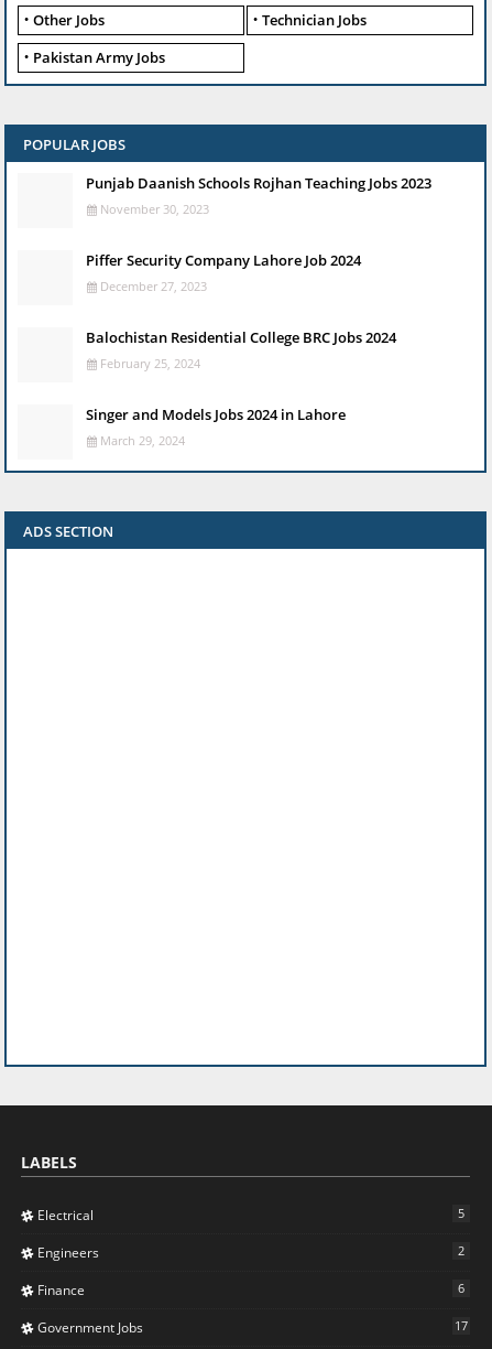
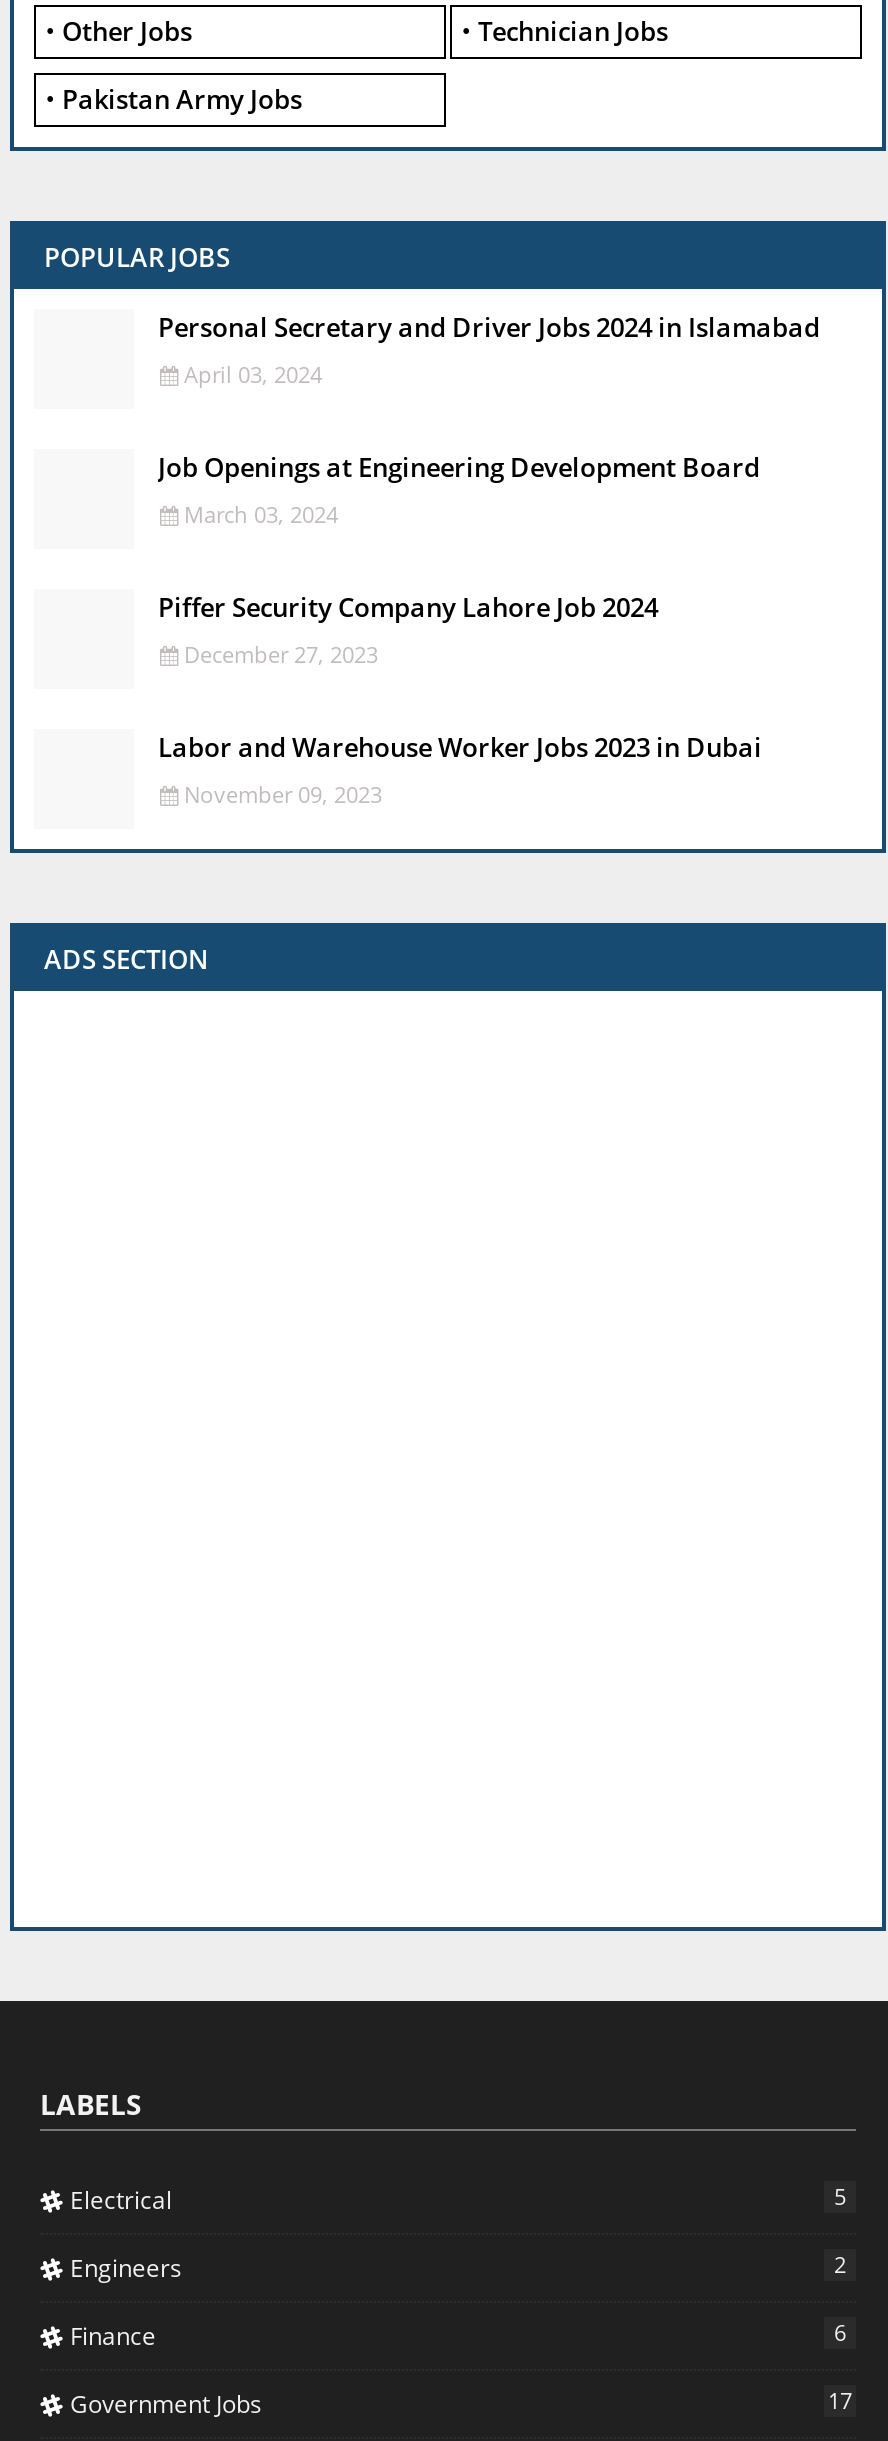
- Punjab Daanish Schools Rojhan Teaching Jobs 2023
- November 30, 2023
+ Personal Secretary and Driver Jobs 2024 in Islamabad
+ April 03, 2024
+ Job Openings at Engineering Development Board
+ March 03, 2024

moved down: Piffer Security Company Lahore Job 2024 | December 27, 2023

- Balochistan Residential College BRC Jobs 2024
- February 25, 2024
- Singer and Models Jobs 2024 in Lahore
- March 29, 2024
+ Labor and Warehouse Worker Jobs 2023 in Dubai
+ November 09, 2023
